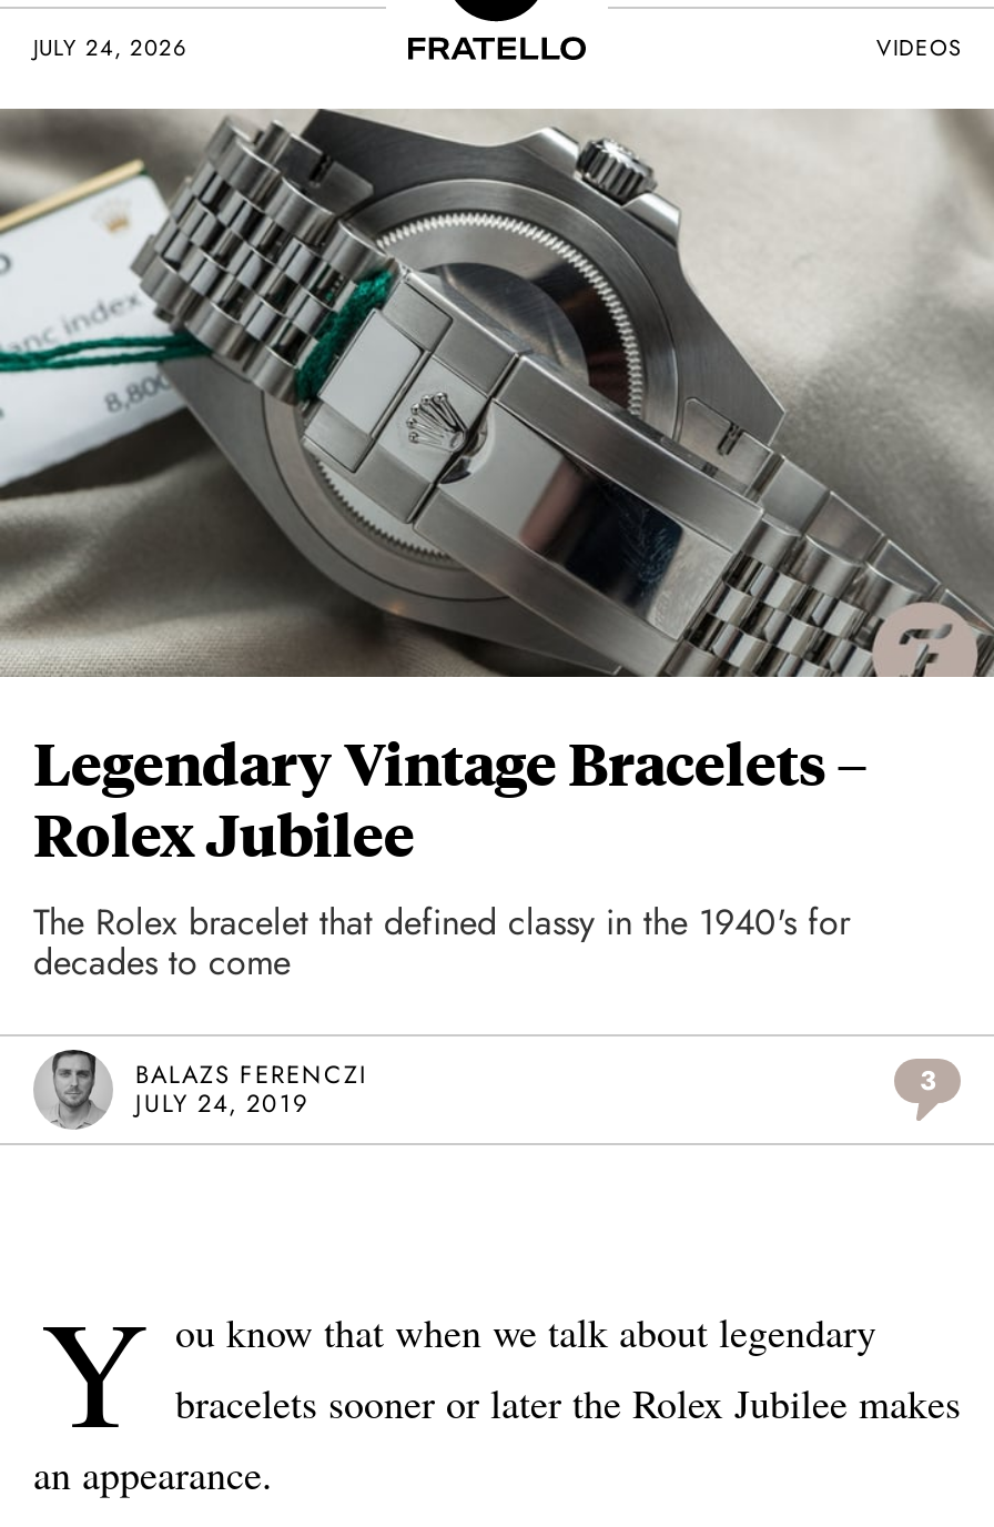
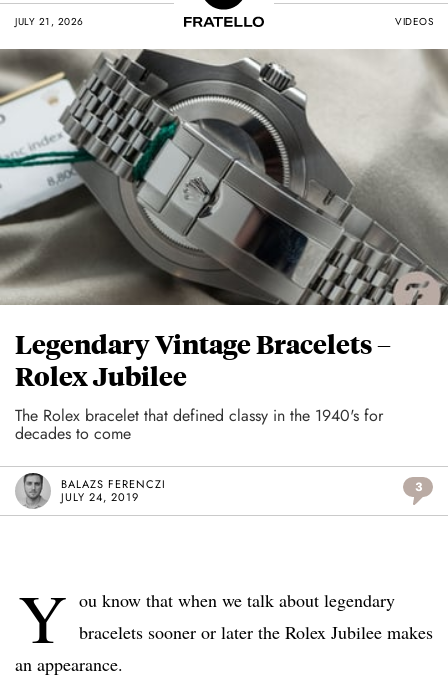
- JULY 24, 2026
+ JULY 21, 2026
